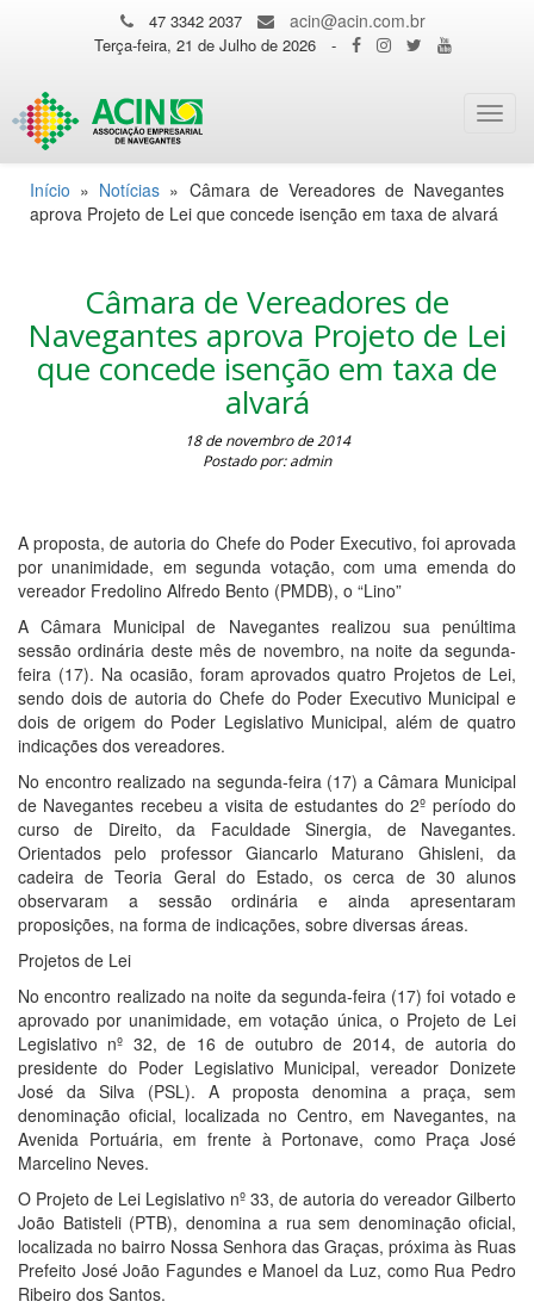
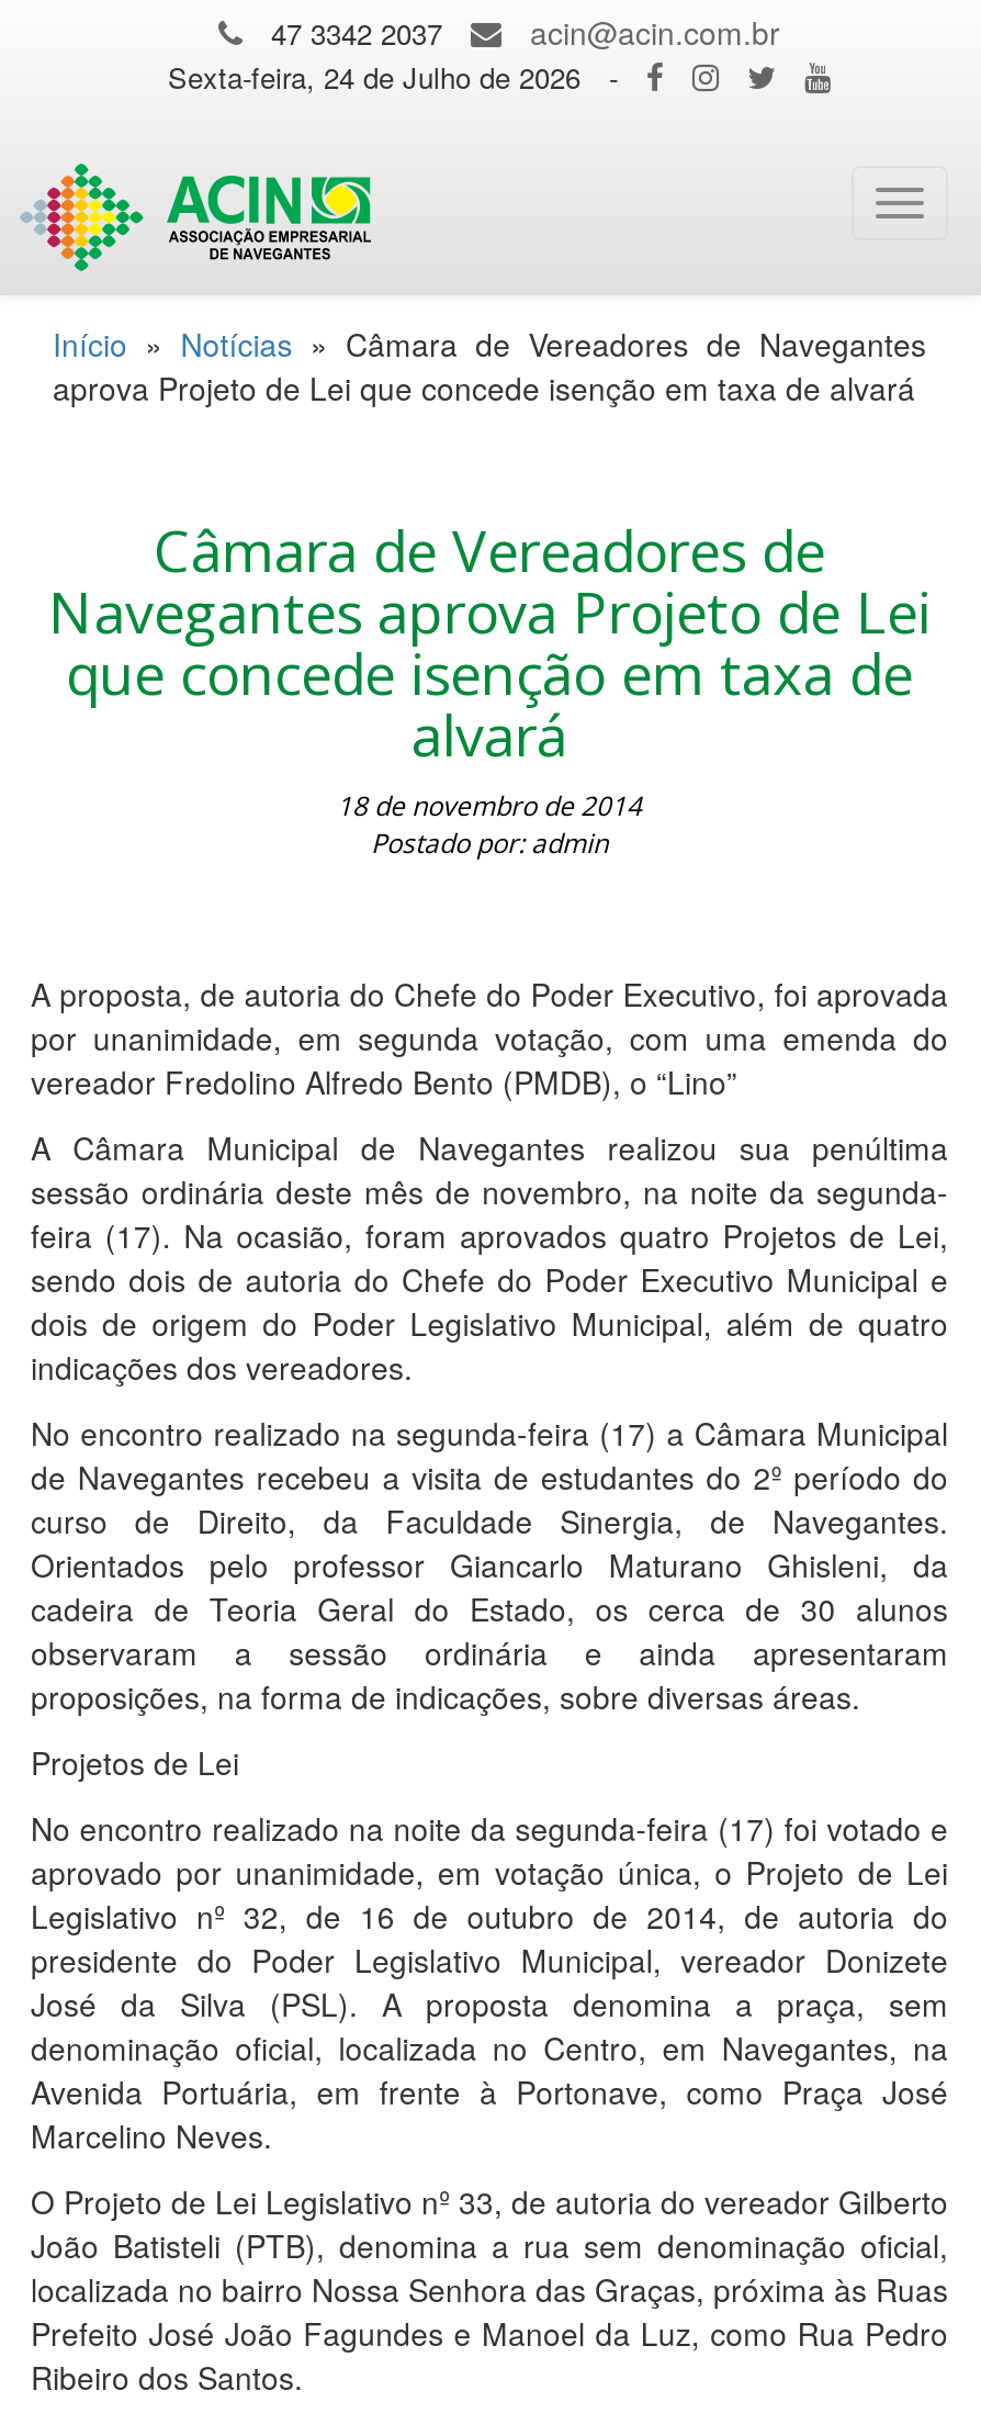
- Terça-feira, 21 de Julho de 2026
+ Sexta-feira, 24 de Julho de 2026
